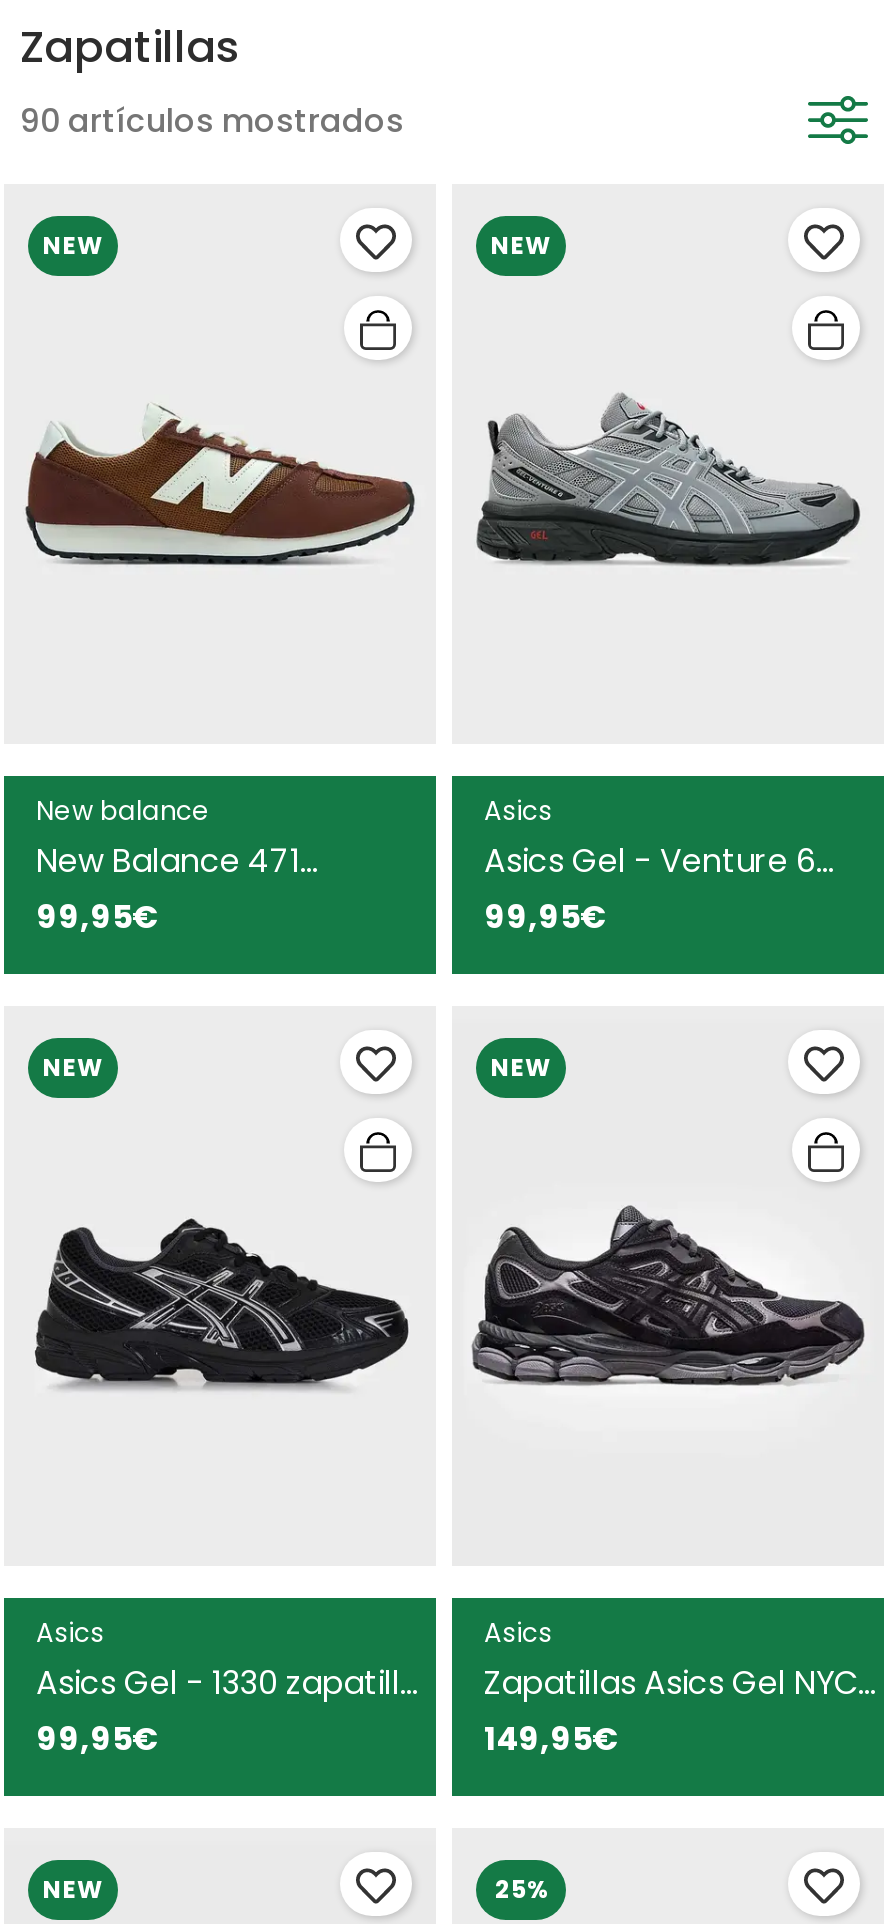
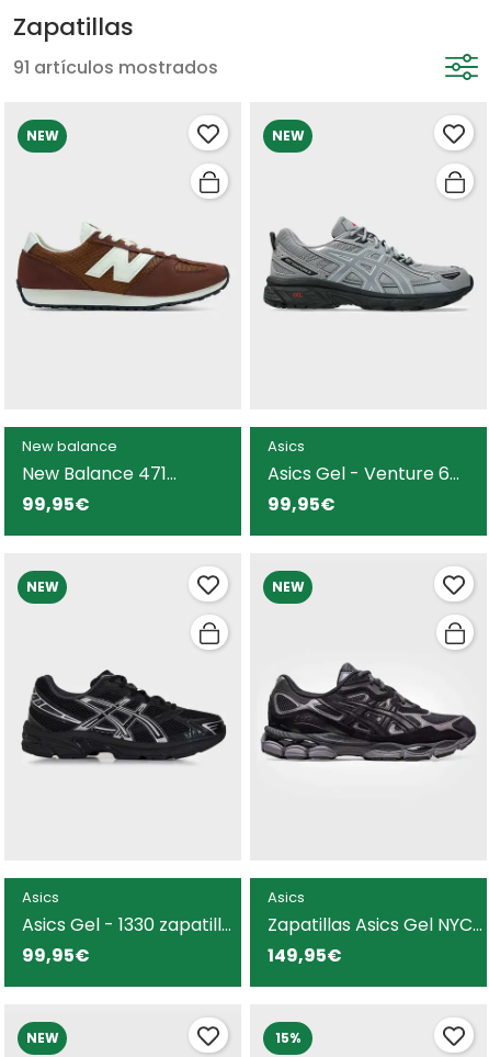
- 90 artículos mostrados
+ 91 artículos mostrados

- 25%
+ 15%
